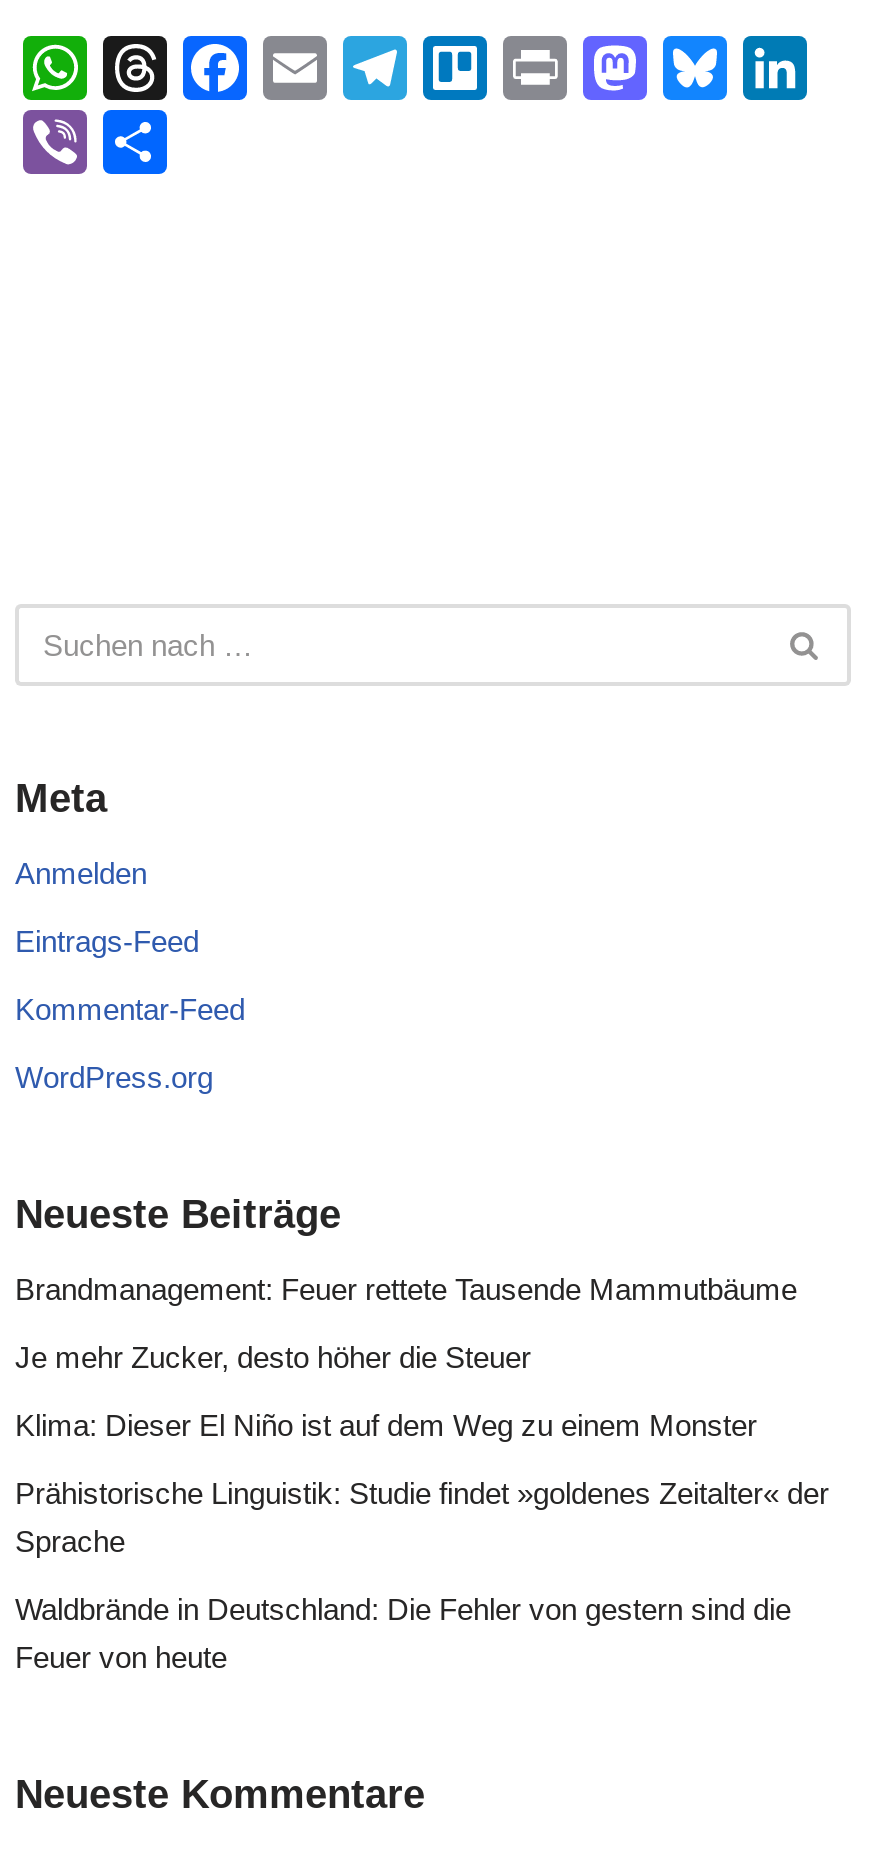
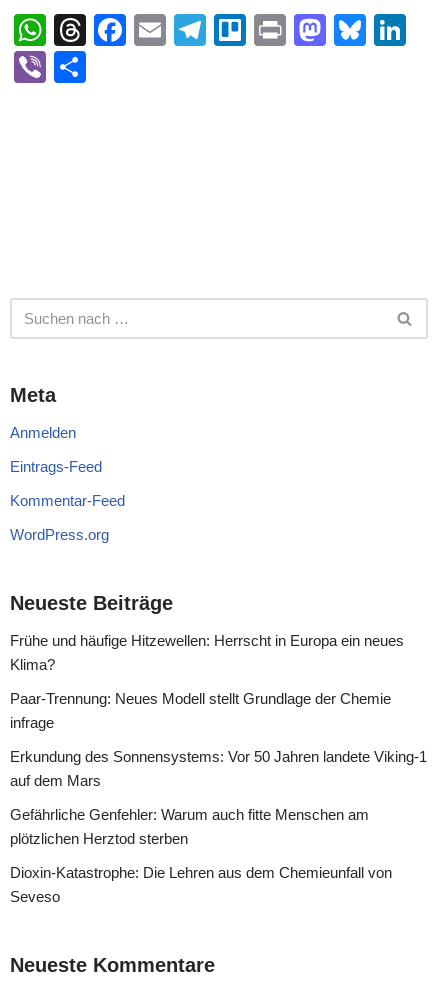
- Brandmanagement: Feuer rettete Tausende Mammutbäume
+ Frühe und häufige Hitzewellen: Herrscht in Europa ein neues
+ Klima?

- Je mehr Zucker, desto höher die Steuer
+ Paar-Trennung: Neues Modell stellt Grundlage der Chemie
+ infrage

- Klima: Dieser El Niño ist auf dem Weg zu einem Monster
+ Erkundung des Sonnensystems: Vor 50 Jahren landete Viking-1
+ auf dem Mars

- Prähistorische Linguistik: Studie findet »goldenes Zeitalter« der
- Sprache
+ Gefährliche Genfehler: Warum auch fitte Menschen am
+ plötzlichen Herztod sterben

- Waldbrände in Deutschland: Die Fehler von gestern sind die
- Feuer von heute
+ Dioxin-Katastrophe: Die Lehren aus dem Chemieunfall von
+ Seveso
